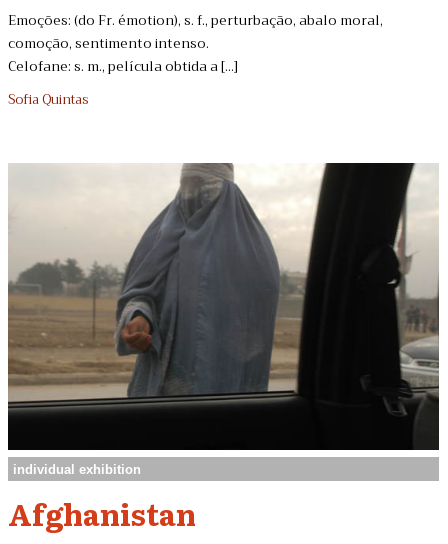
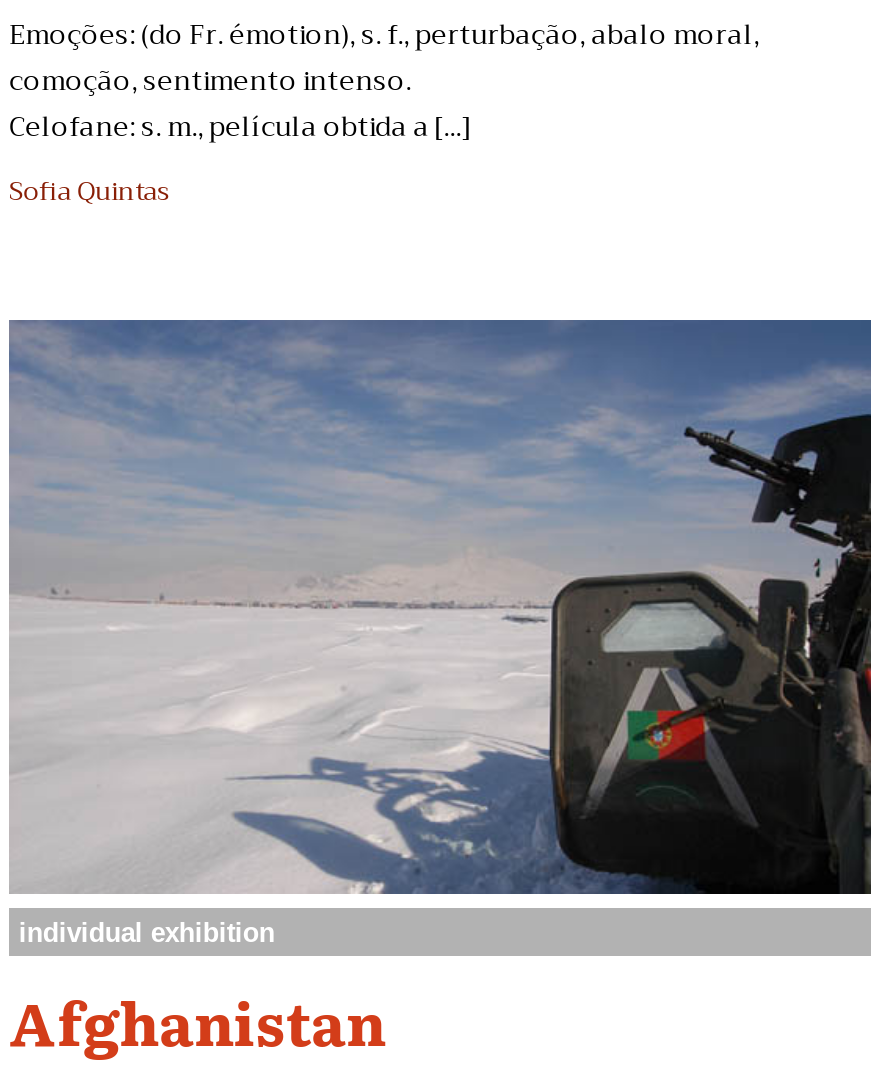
- [image]
+ [image]
